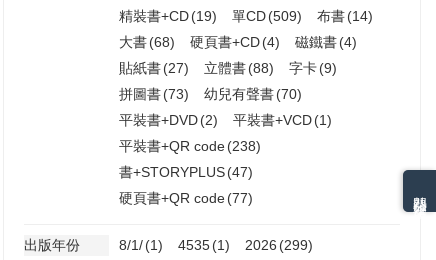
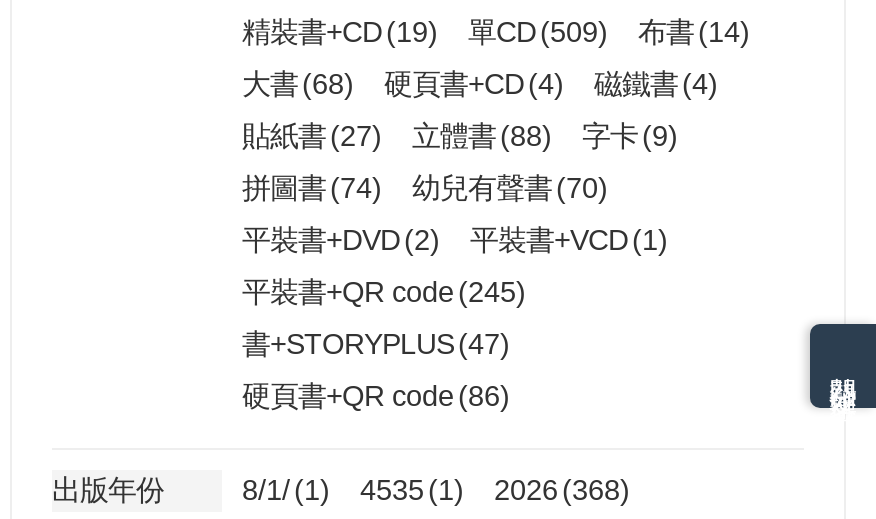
- 拼圖書 (73) 幼兒有聲書 (70)
+ 拼圖書 (74) 幼兒有聲書 (70)

- 平裝書+QR code (238)
+ 平裝書+QR code (245)

- 硬頁書+QR code (77)
+ 硬頁書+QR code (86)

- 8/1/ (1) 4535 (1) 2026 (299)
+ 8/1/ (1) 4535 (1) 2026 (368)
